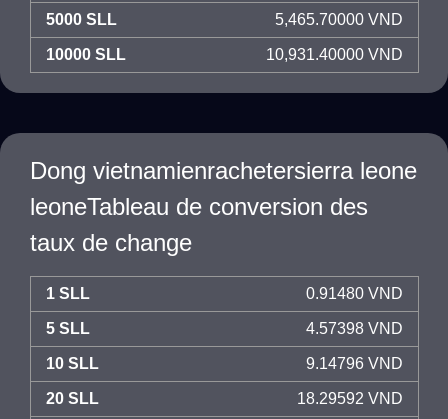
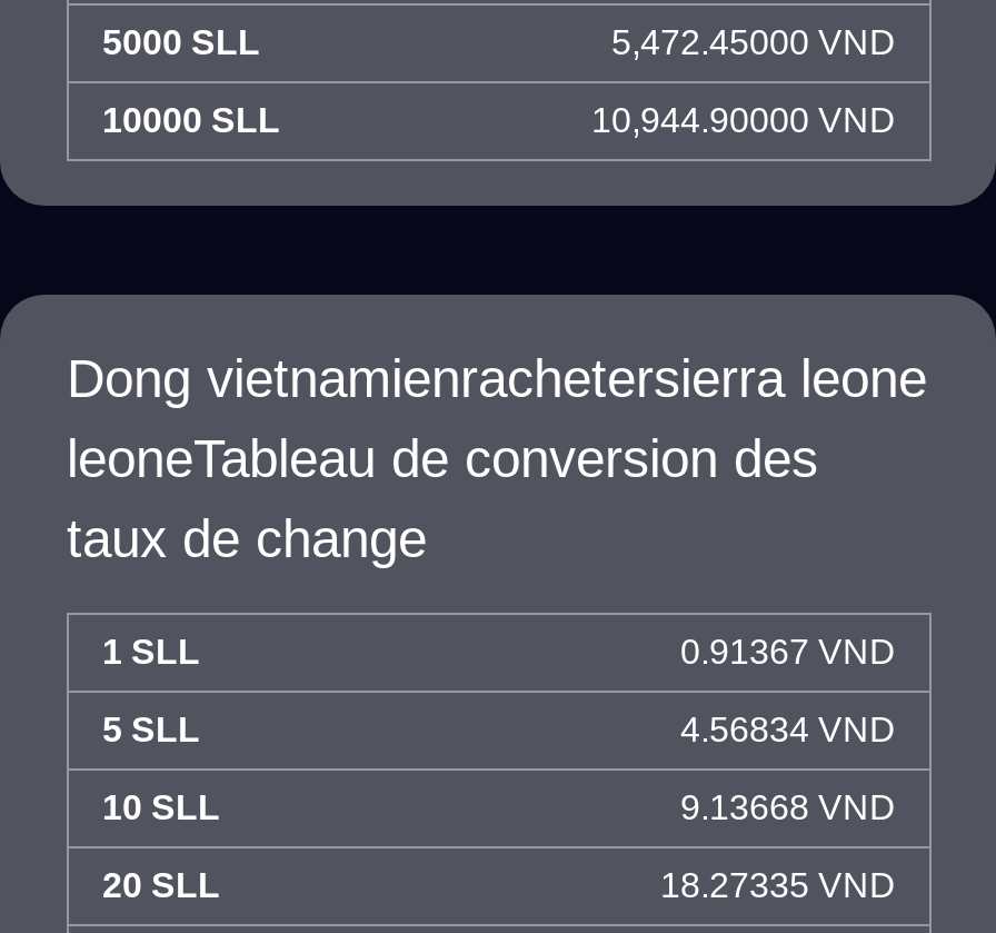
- 5,465.70000 VND
+ 5,472.45000 VND

- 10,931.40000 VND
+ 10,944.90000 VND

- 0.91480 VND
+ 0.91367 VND

- 4.57398 VND
+ 4.56834 VND

- 9.14796 VND
+ 9.13668 VND

- 18.29592 VND
+ 18.27335 VND
